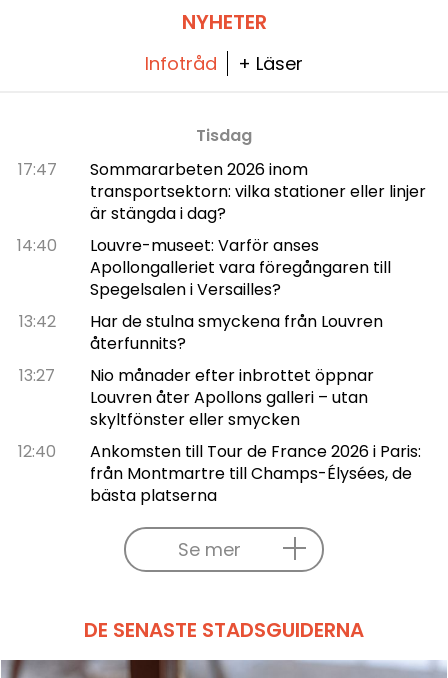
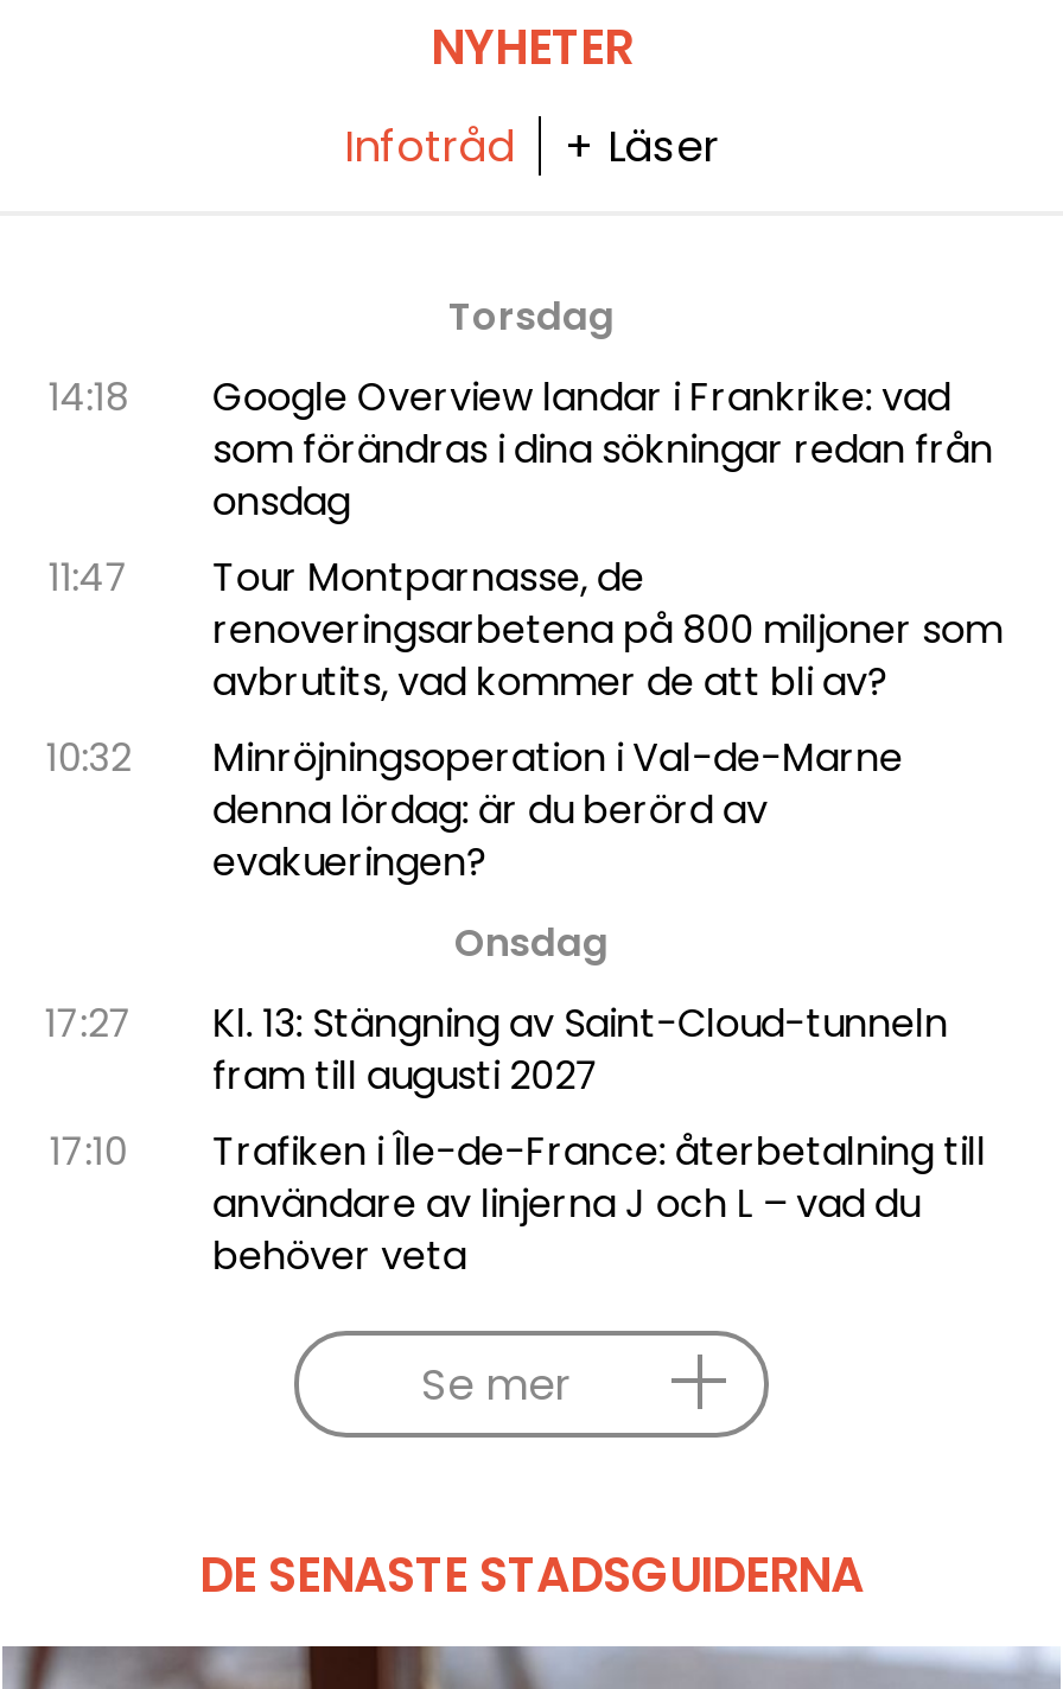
- Tisdag
- 17:47
- Sommararbeten 2026 inom
- transportsektorn: vilka stationer eller linjer
- är stängda i dag?
- 14:40
- Louvre-museet: Varför anses
- Apollongalleriet vara föregångaren till
- Spegelsalen i Versailles?
- 13:42
- Har de stulna smyckena från Louvren
- återfunnits?
- 13:27
- Nio månader efter inbrottet öppnar
- Louvren åter Apollons galleri – utan
- skyltfönster eller smycken
- 12:40
- Ankomsten till Tour de France 2026 i Paris:
- från Montmartre till Champs-Élysées, de
- bästa platserna
+ Torsdag
+ 14:18
+ Google Overview landar i Frankrike: vad
+ som förändras i dina sökningar redan från
+ onsdag
+ 11:47
+ Tour Montparnasse, de
+ renoveringsarbetena på 800 miljoner som
+ avbrutits, vad kommer de att bli av?
+ 10:32
+ Minröjningsoperation i Val-de-Marne
+ denna lördag: är du berörd av
+ evakueringen?
+ Onsdag
+ 17:27
+ Kl. 13: Stängning av Saint-Cloud-tunneln
+ fram till augusti 2027
+ 17:10
+ Trafiken i Île-de-France: återbetalning till
+ användare av linjerna J och L – vad du
+ behöver veta
